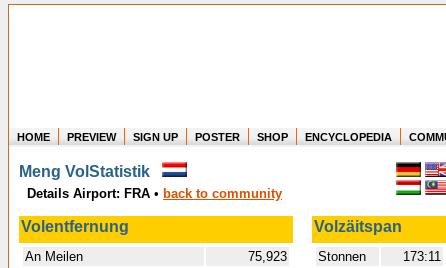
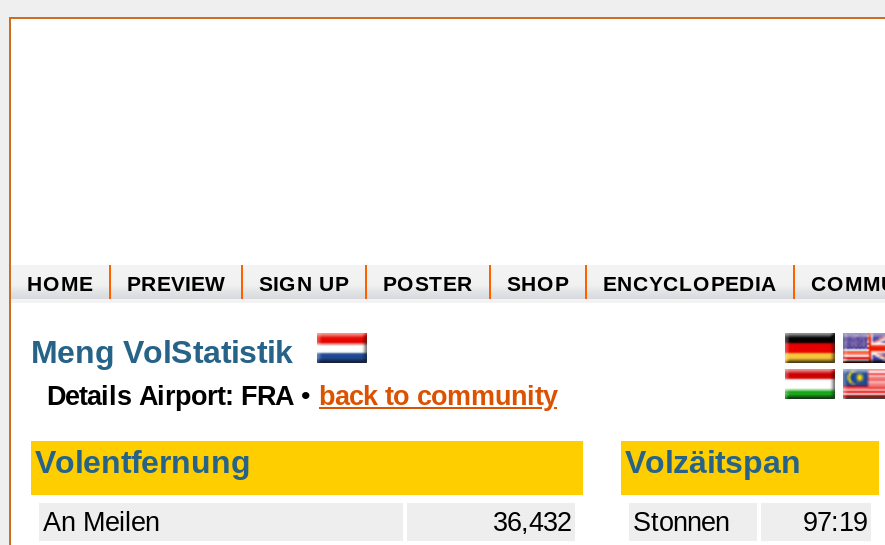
- 75,923
+ 36,432

- Stonnen 173:11
+ Stonnen 97:19
